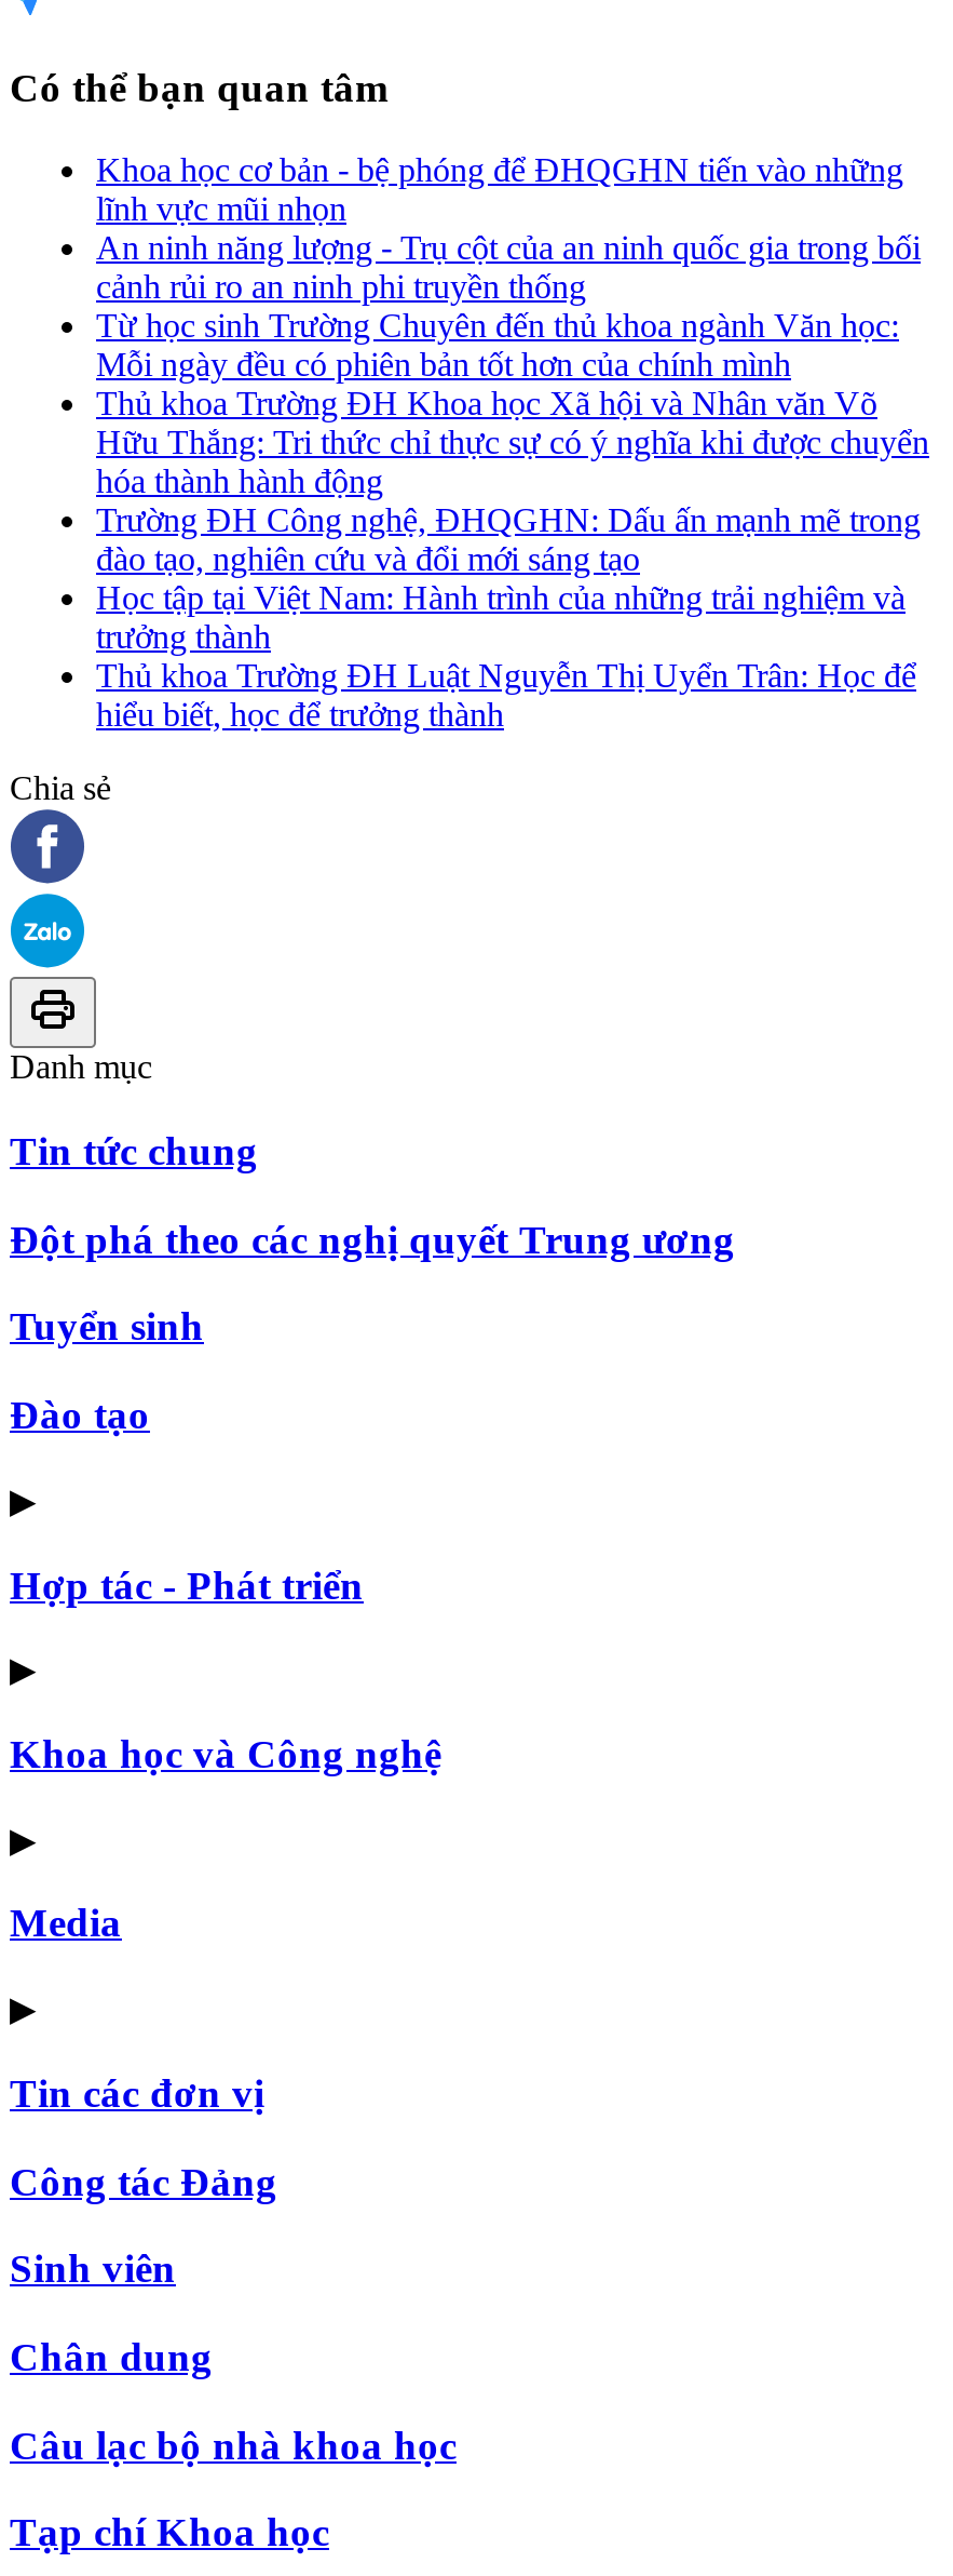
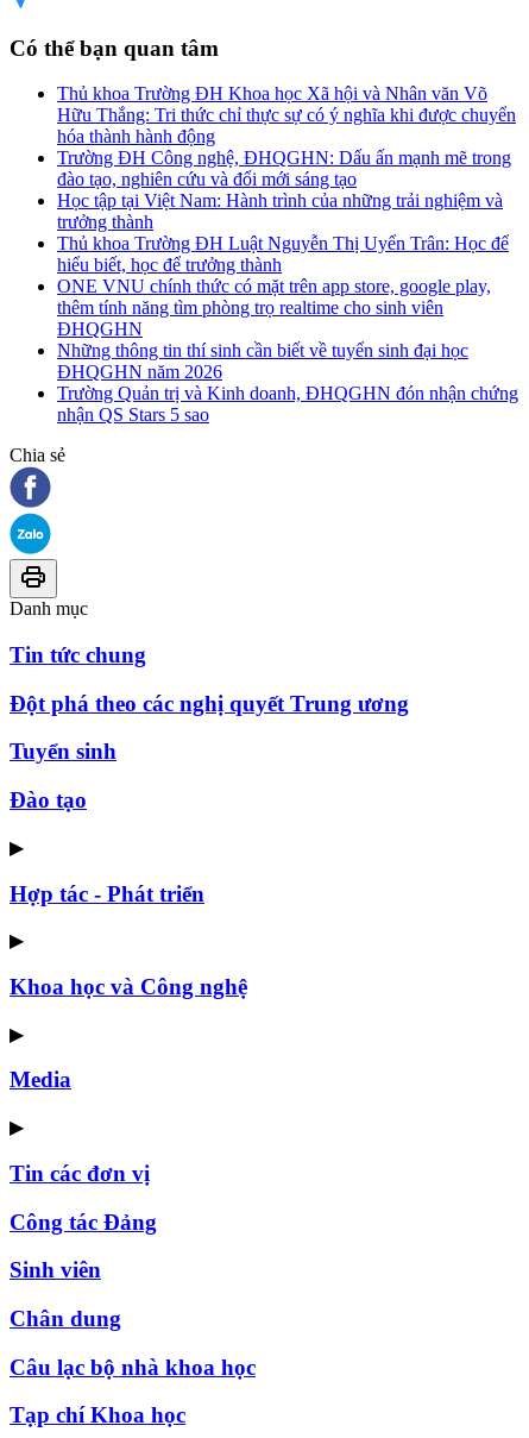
- Khoa học cơ bản - bệ phóng để ĐHQGHN tiến vào những
- lĩnh vực mũi nhọn
- An ninh năng lượng - Trụ cột của an ninh quốc gia trong bối
- cảnh rủi ro an ninh phi truyền thống
- Từ học sinh Trường Chuyên đến thủ khoa ngành Văn học:
- Mỗi ngày đều có phiên bản tốt hơn của chính mình

moved up: Thủ khoa Trường ĐH Khoa học Xã hội và Nhân văn Võ | Hữu Thắng: Tri thức chỉ thực sự có ý nghĩa khi được chuyển | hóa thành hành động | ... | Thủ khoa Trường ĐH Luật Nguyễn Thị Uyển Trân: Học để | hiểu biết, học để trưởng thành

+ ONE VNU chính thức có mặt trên app store, google play,
+ thêm tính năng tìm phòng trọ realtime cho sinh viên
+ ĐHQGHN
+ Những thông tin thí sinh cần biết về tuyển sinh đại học
+ ĐHQGHN năm 2026
+ Trường Quản trị và Kinh doanh, ĐHQGHN đón nhận chứng
+ nhận QS Stars 5 sao
